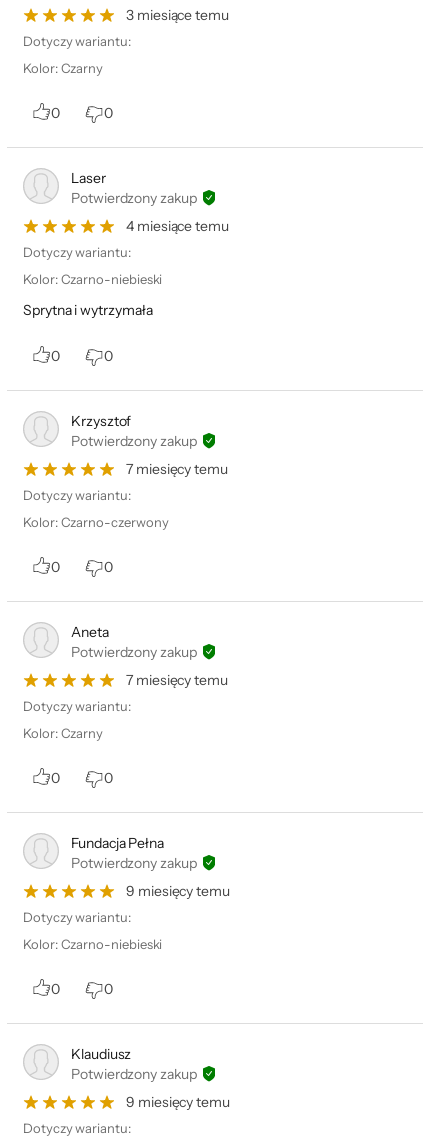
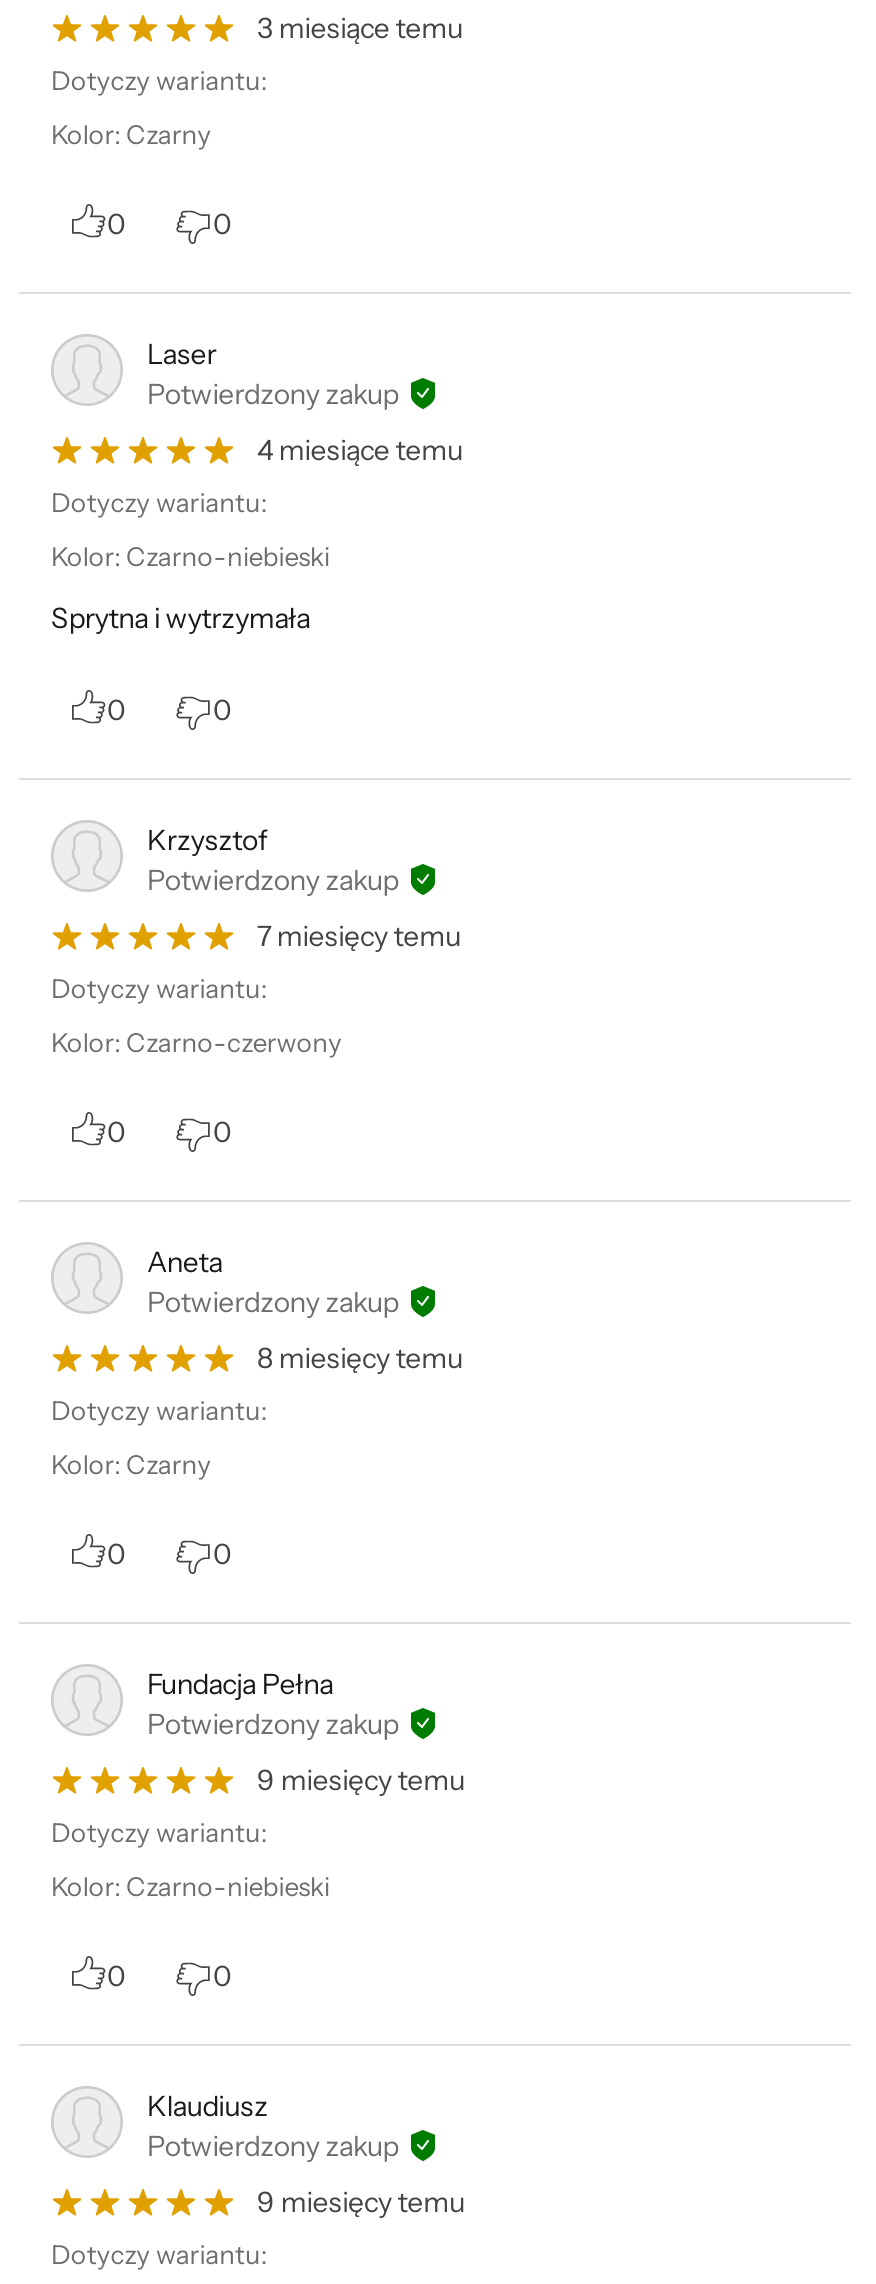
- 7 miesięcy temu
+ 8 miesięcy temu
